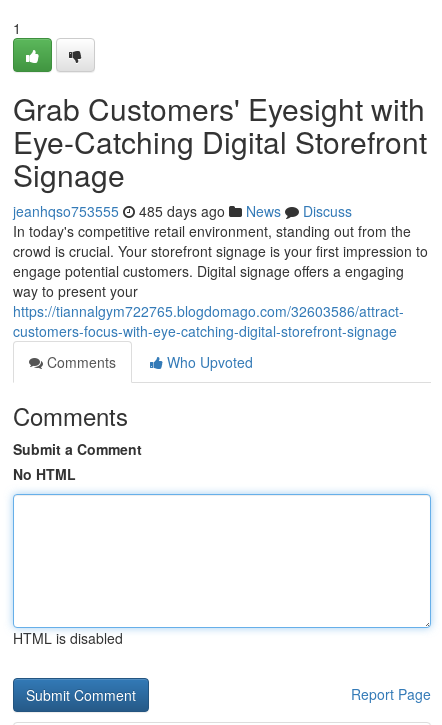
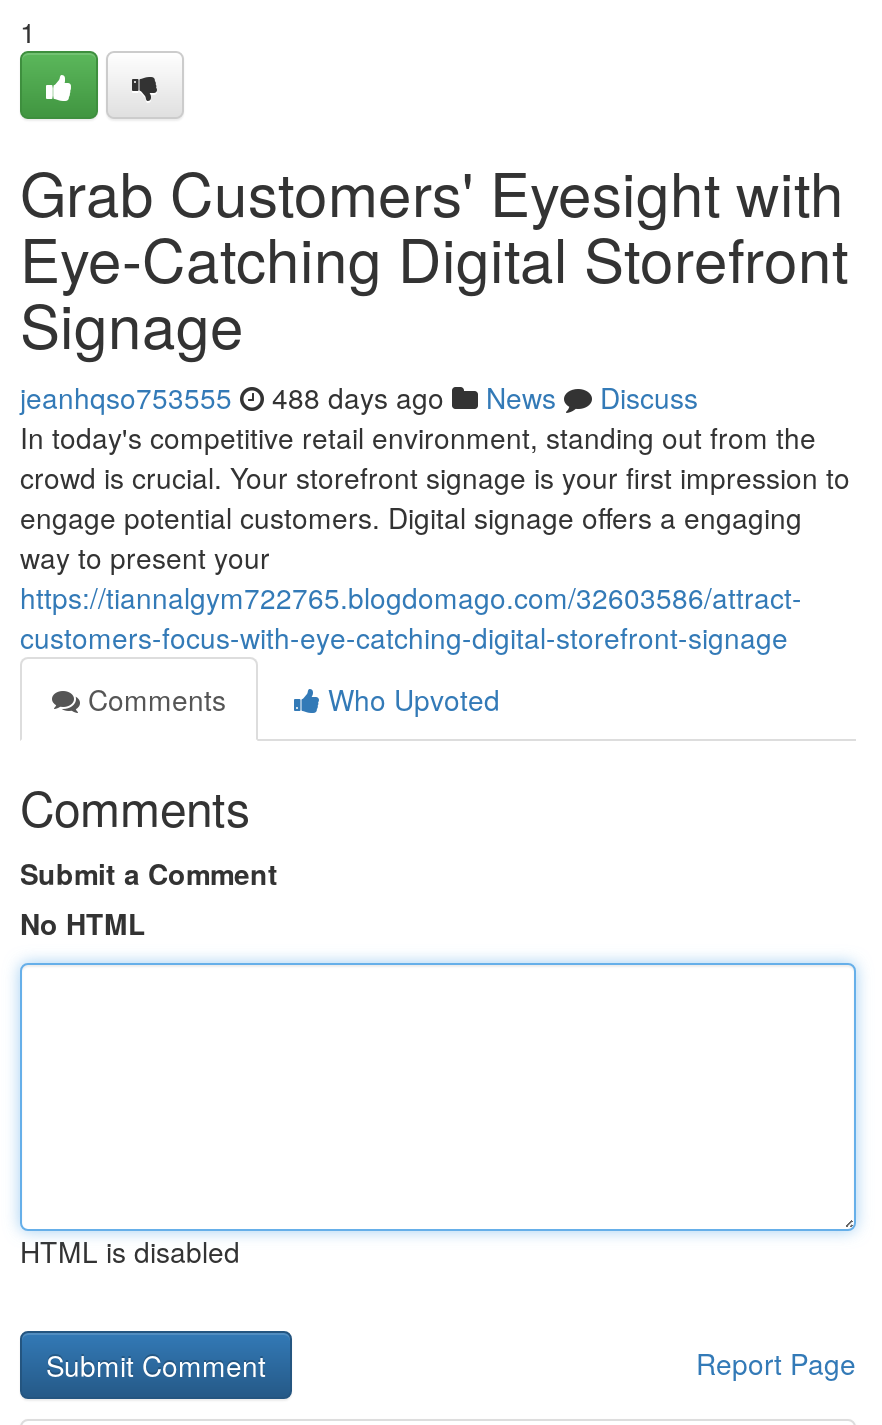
- jeanhqso753555 485 days ago News Discuss
+ jeanhqso753555 488 days ago News Discuss
